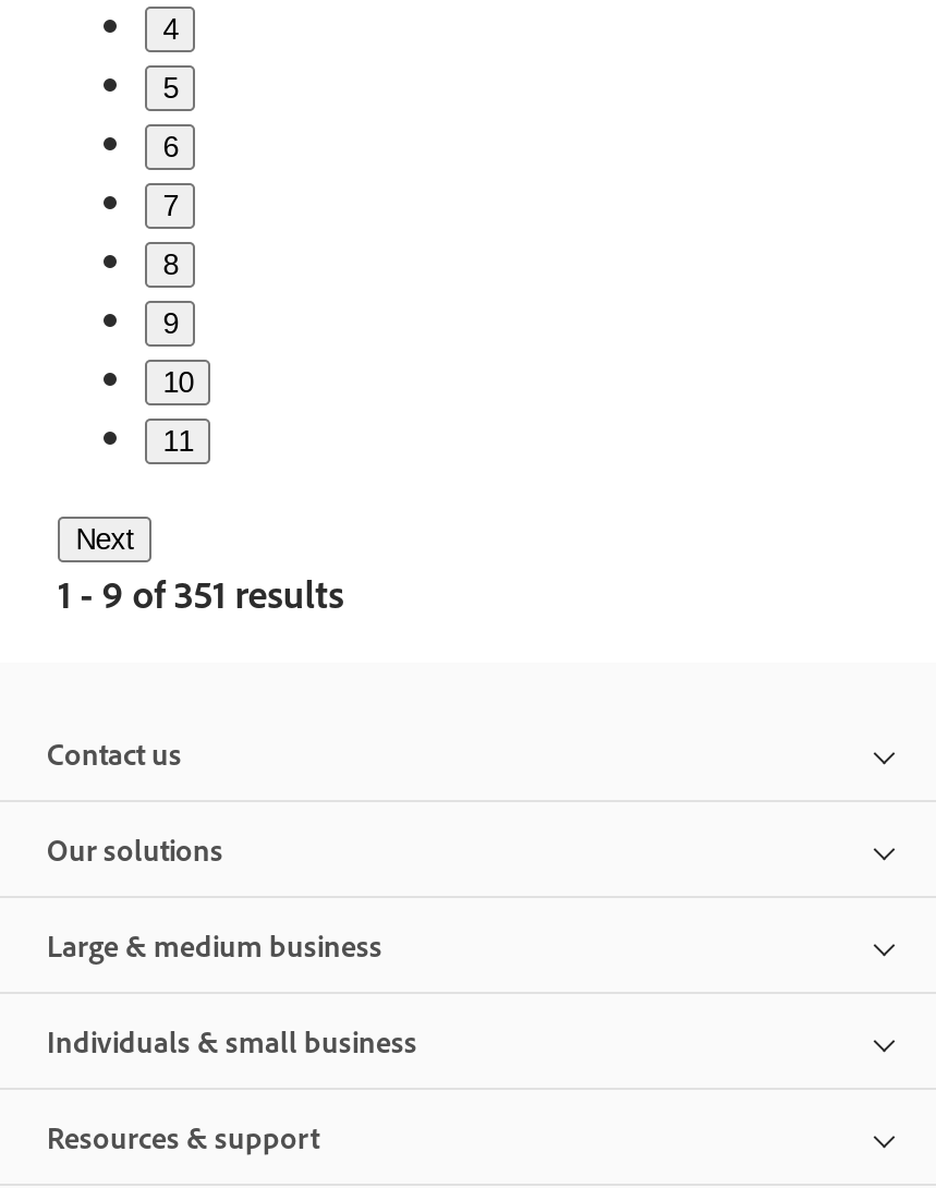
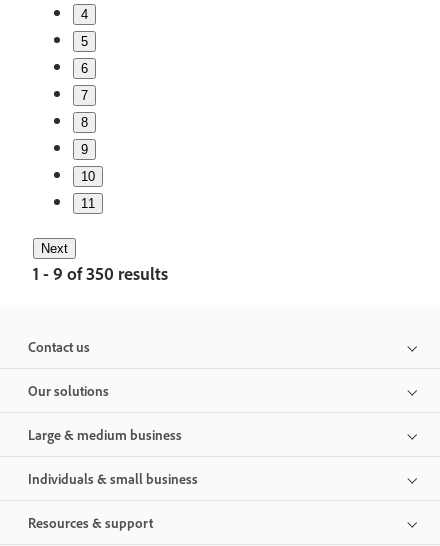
- 1 - 9 of 351 results
+ 1 - 9 of 350 results
